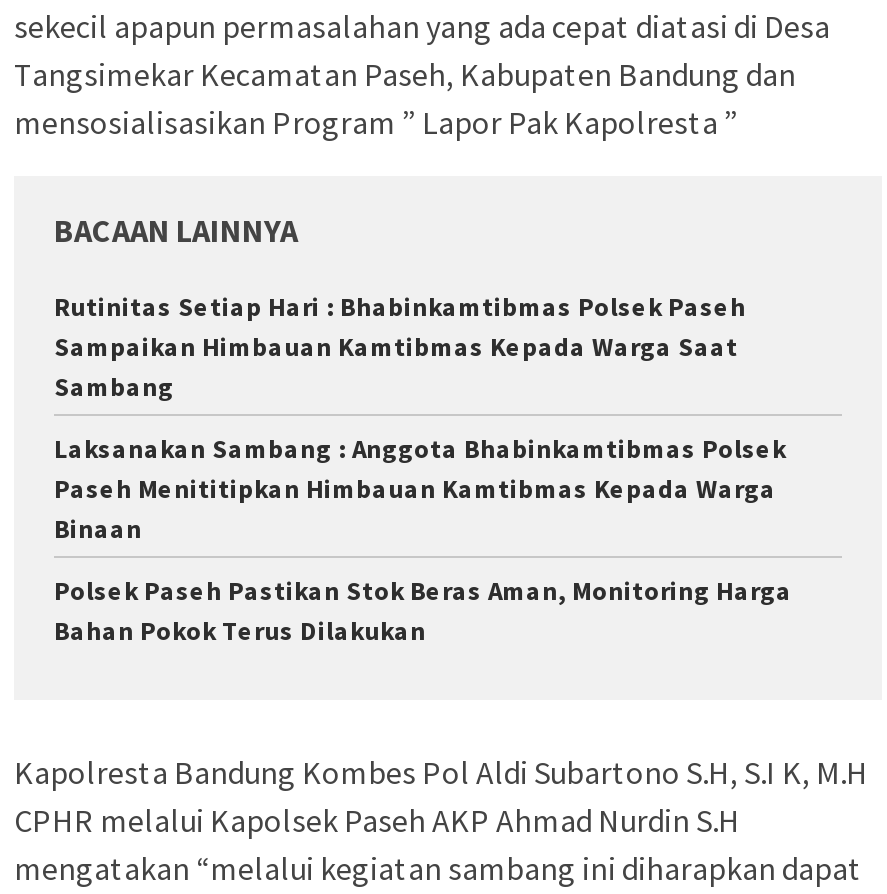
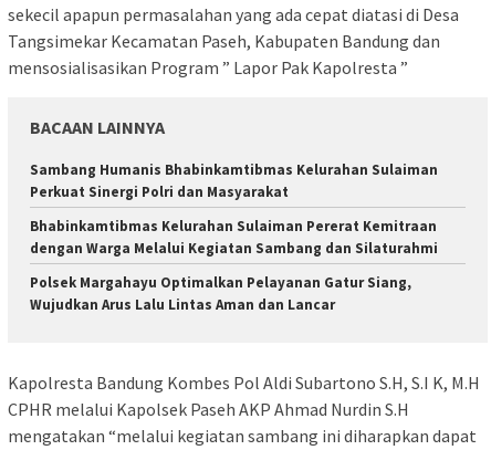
- Rutinitas Setiap Hari : Bhabinkamtibmas Polsek Paseh
- Sampaikan Himbauan Kamtibmas Kepada Warga Saat
- Sambang
+ Sambang Humanis Bhabinkamtibmas Kelurahan Sulaiman
+ Perkuat Sinergi Polri dan Masyarakat

- Laksanakan Sambang : Anggota Bhabinkamtibmas Polsek
- Paseh Menititipkan Himbauan Kamtibmas Kepada Warga
- Binaan
+ Bhabinkamtibmas Kelurahan Sulaiman Pererat Kemitraan
+ dengan Warga Melalui Kegiatan Sambang dan Silaturahmi

- Polsek Paseh Pastikan Stok Beras Aman, Monitoring Harga
- Bahan Pokok Terus Dilakukan
+ Polsek Margahayu Optimalkan Pelayanan Gatur Siang,
+ Wujudkan Arus Lalu Lintas Aman dan Lancar
